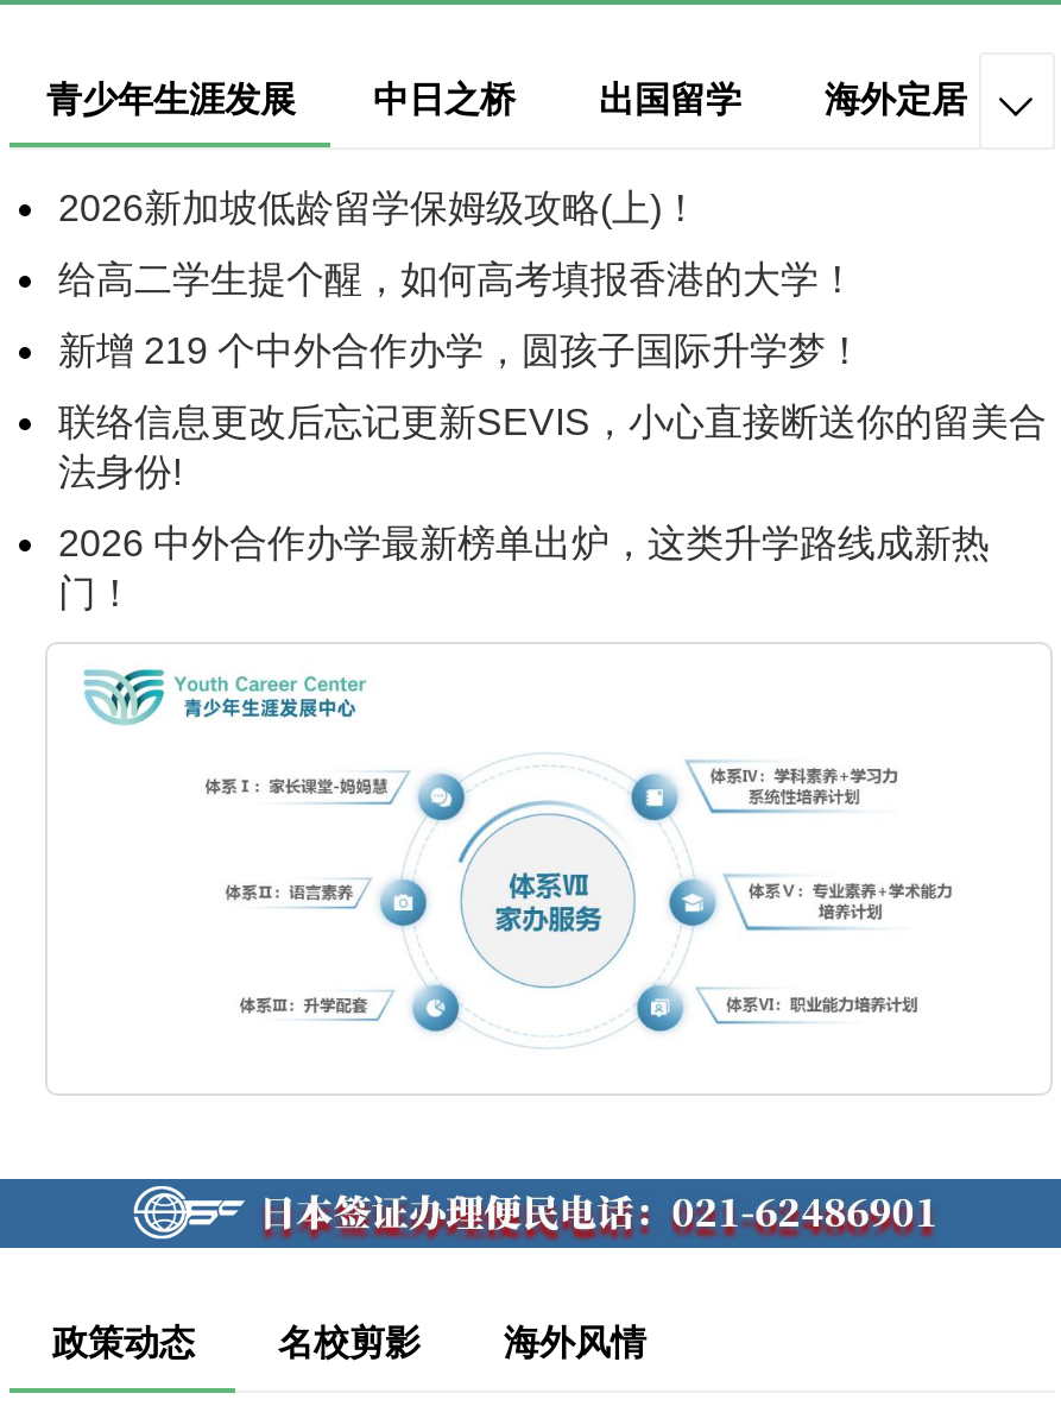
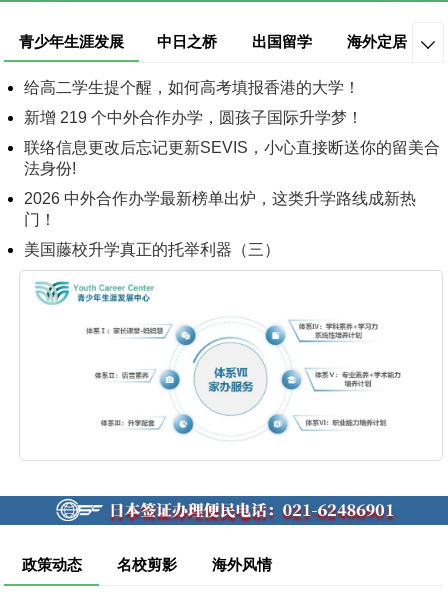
- 2026新加坡低龄留学保姆级攻略(上)！

moved up: 给高二学生提个醒，如何高考填报香港的大学！ | 新增 219 个中外合作办学，圆孩子国际升学梦！ | 联络信息更改后忘记更新SEVIS，小心直接断送你的留美合 | 法身份! | 2026 中外合作办学最新榜单出炉，这类升学路线成新热 | 门！

+ 美国藤校升学真正的托举利器（三）
